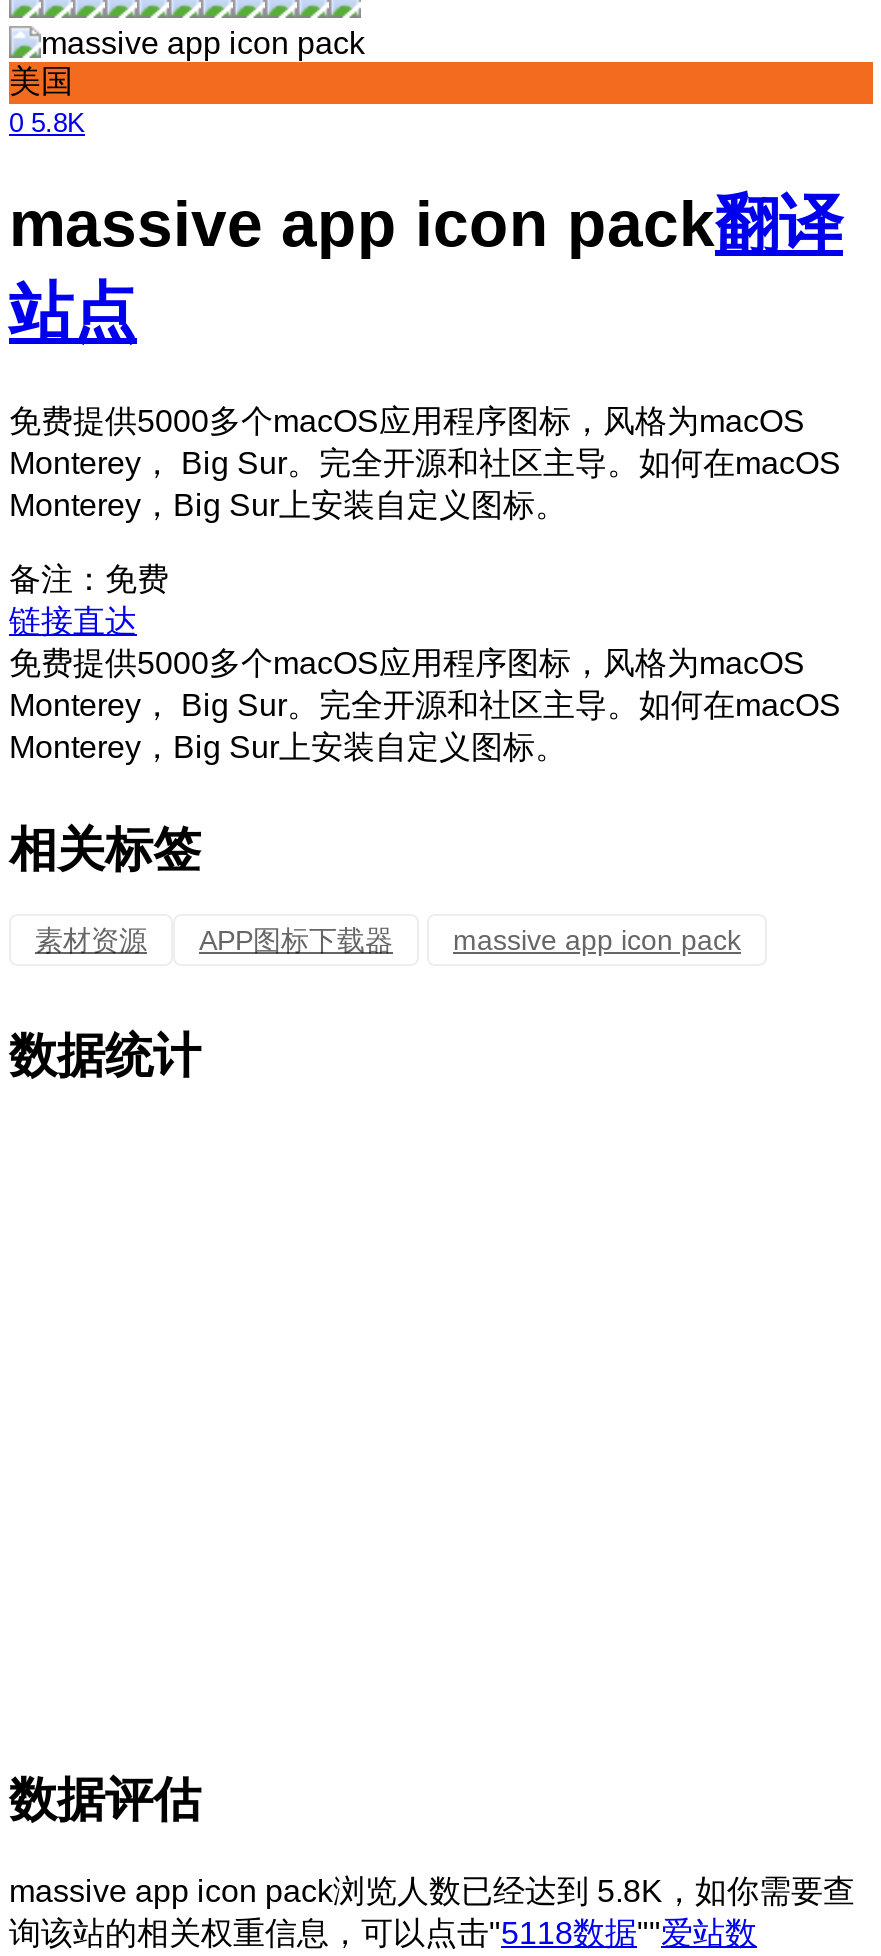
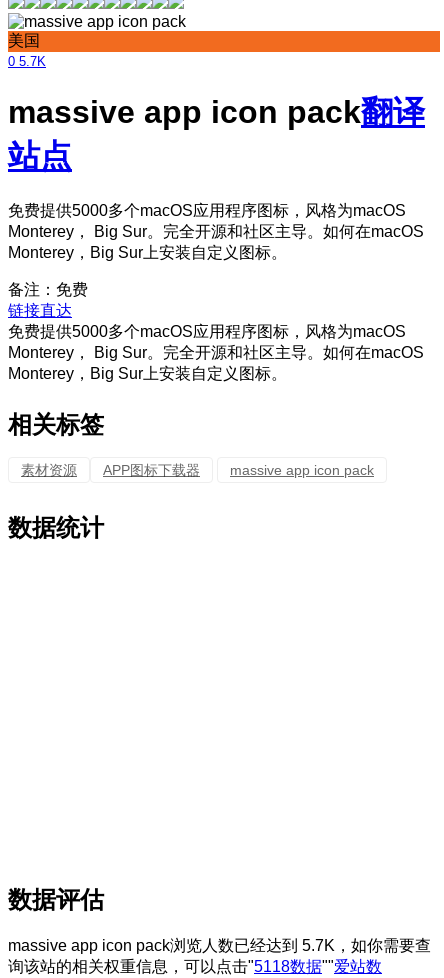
- 0 5.8K
+ 0 5.7K

- massive app icon pack浏览人数已经达到 5.8K，如你需要查
+ massive app icon pack浏览人数已经达到 5.7K，如你需要查
